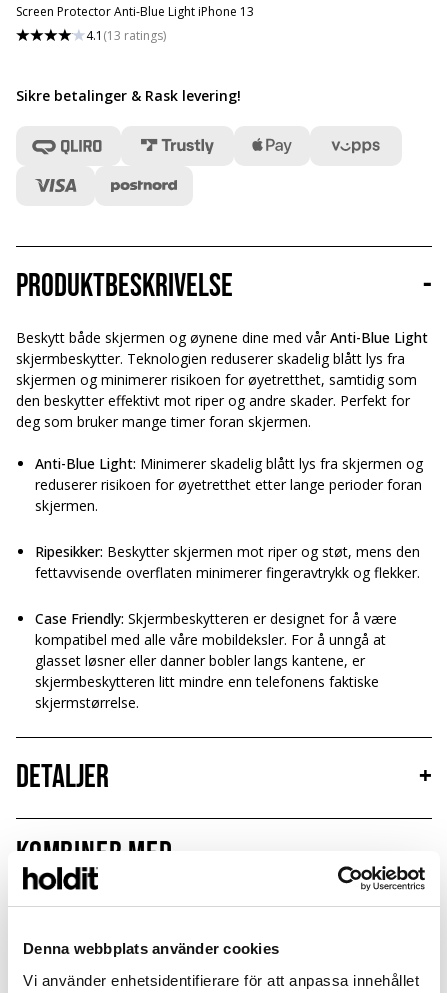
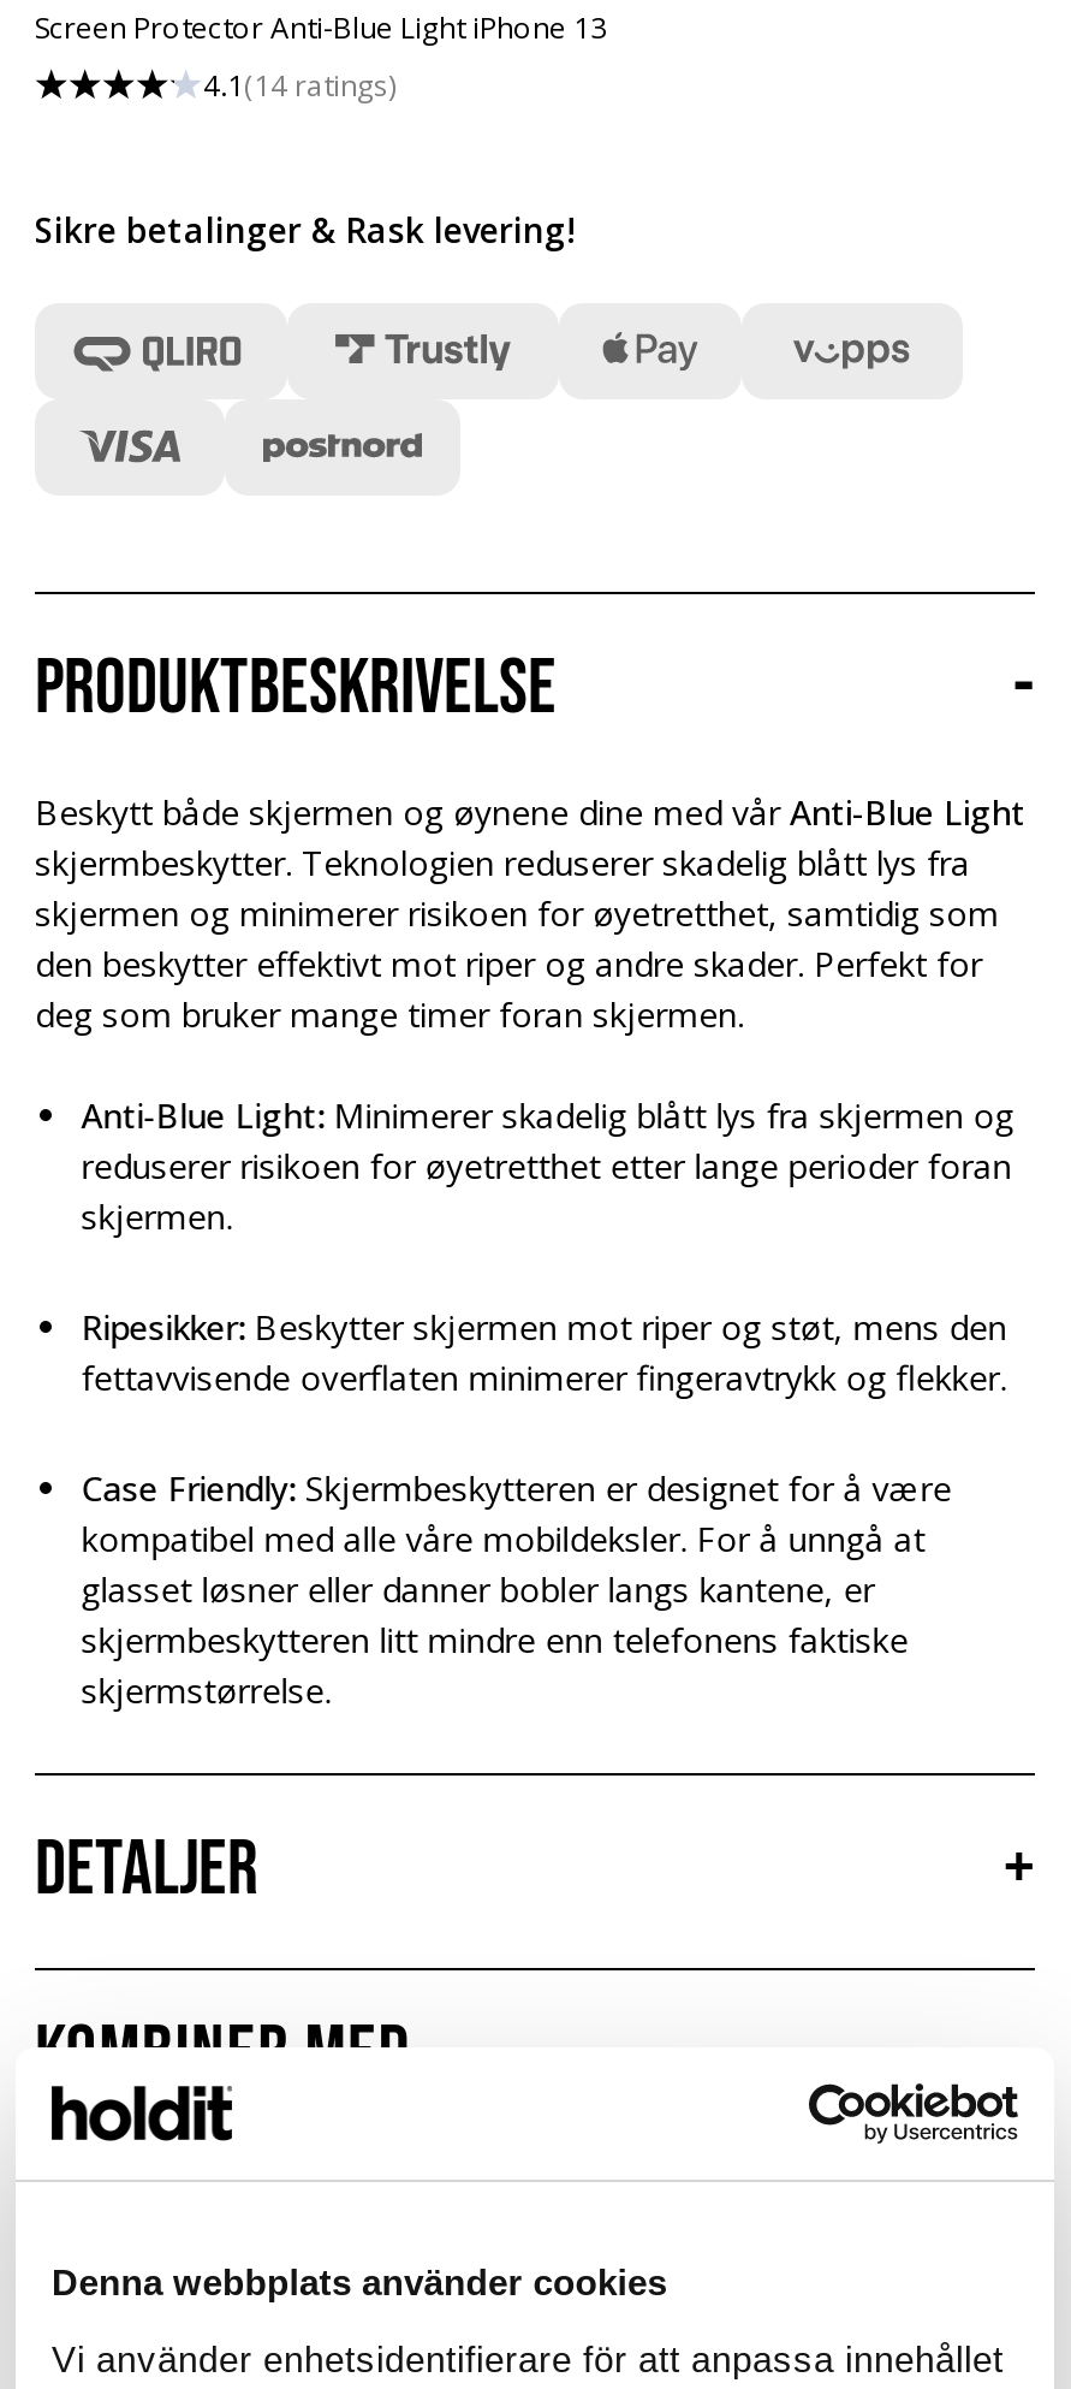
- 4.1 (13 ratings)
+ 4.1 (14 ratings)
